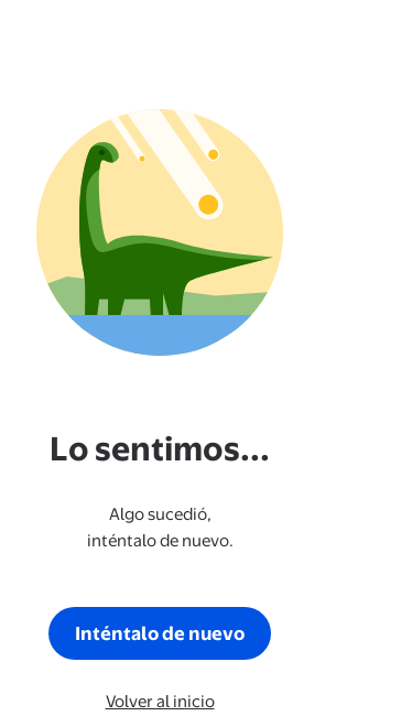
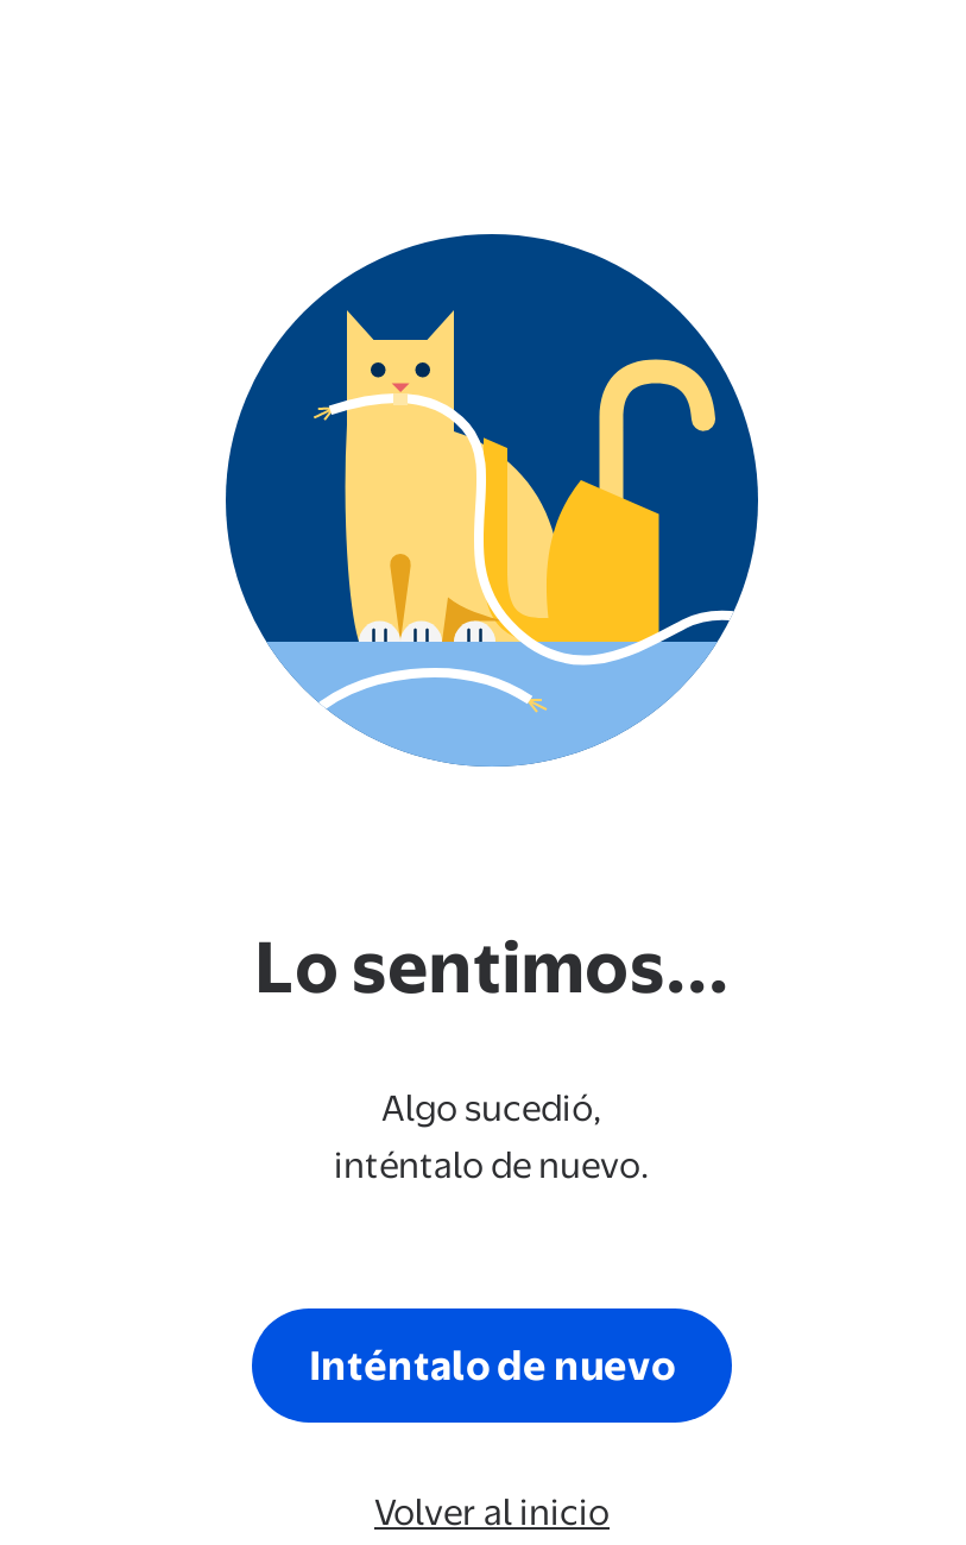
- [image]
+ [image]
